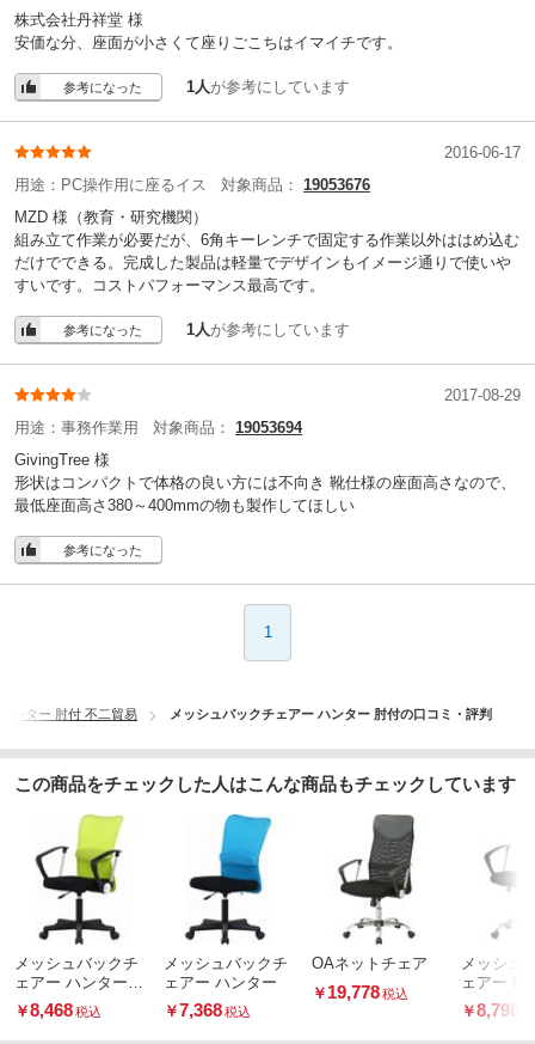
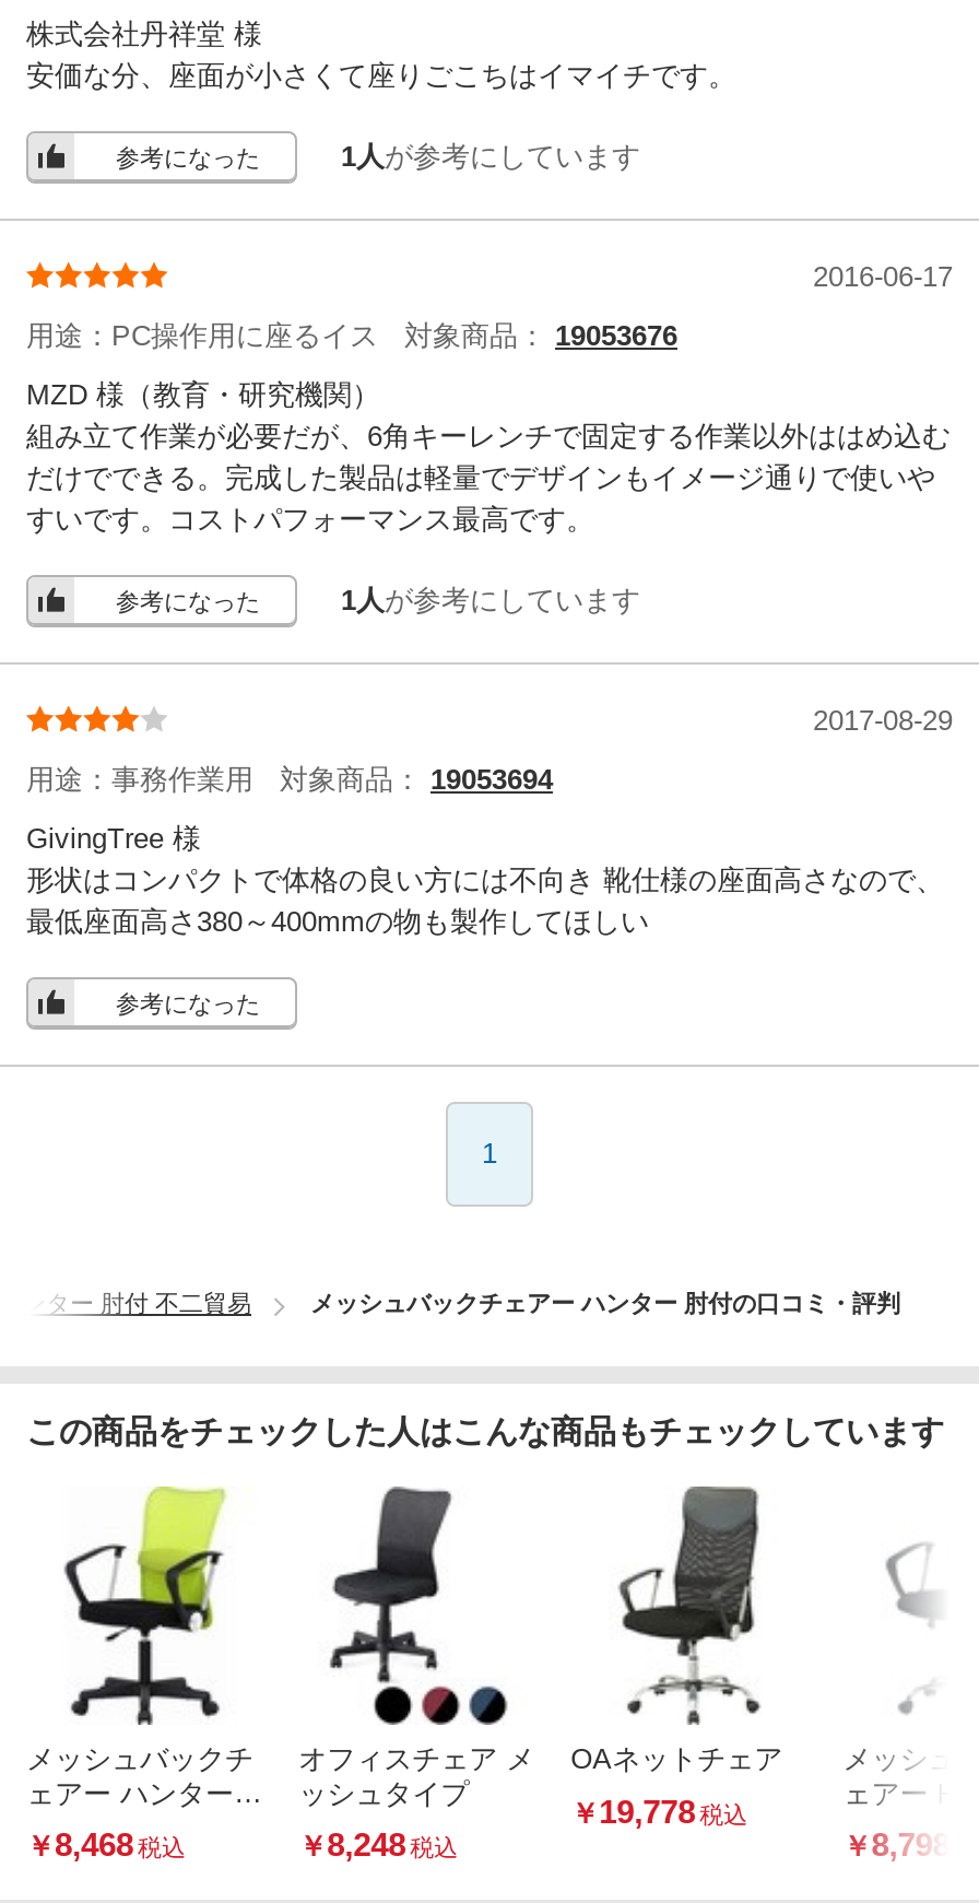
- [image]
- メッシュバックチ
- ェアー ハンター
+ [image]
+ オフィスチェア メ
+ ッシュタイプ

- ￥7,368 税込
+ ￥8,248 税込
